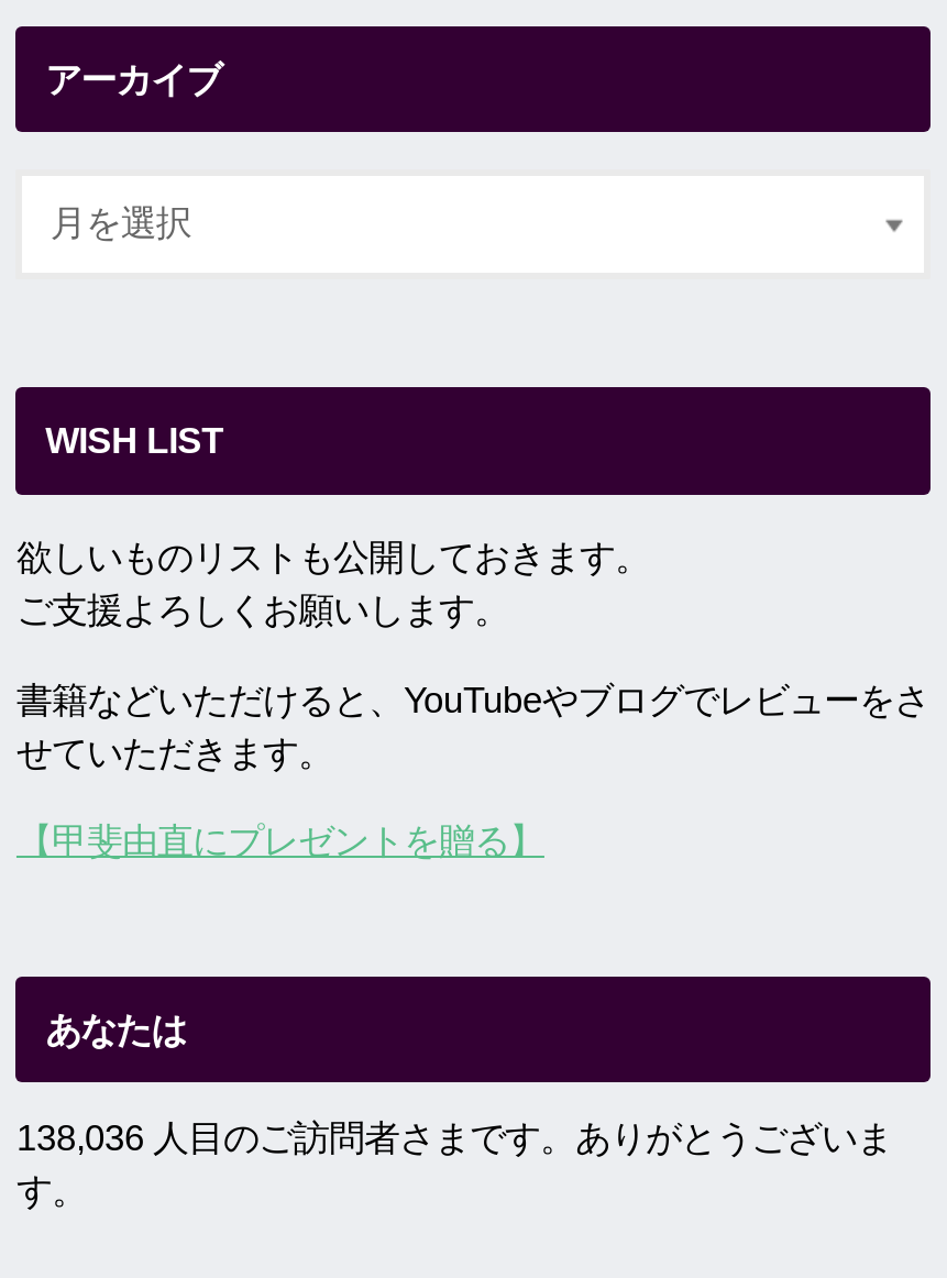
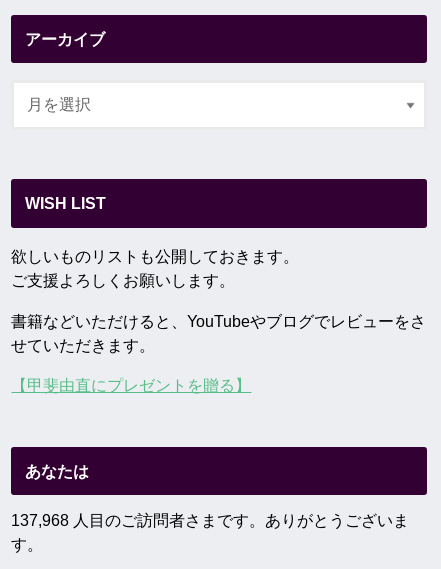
- 138,036 人目のご訪問者さまです。ありがとうございま
+ 137,968 人目のご訪問者さまです。ありがとうございま
